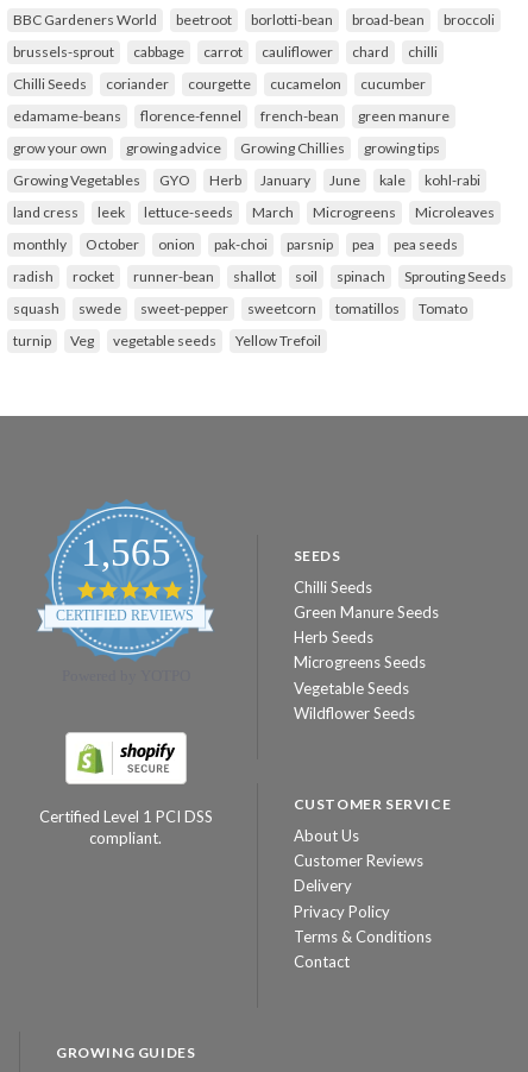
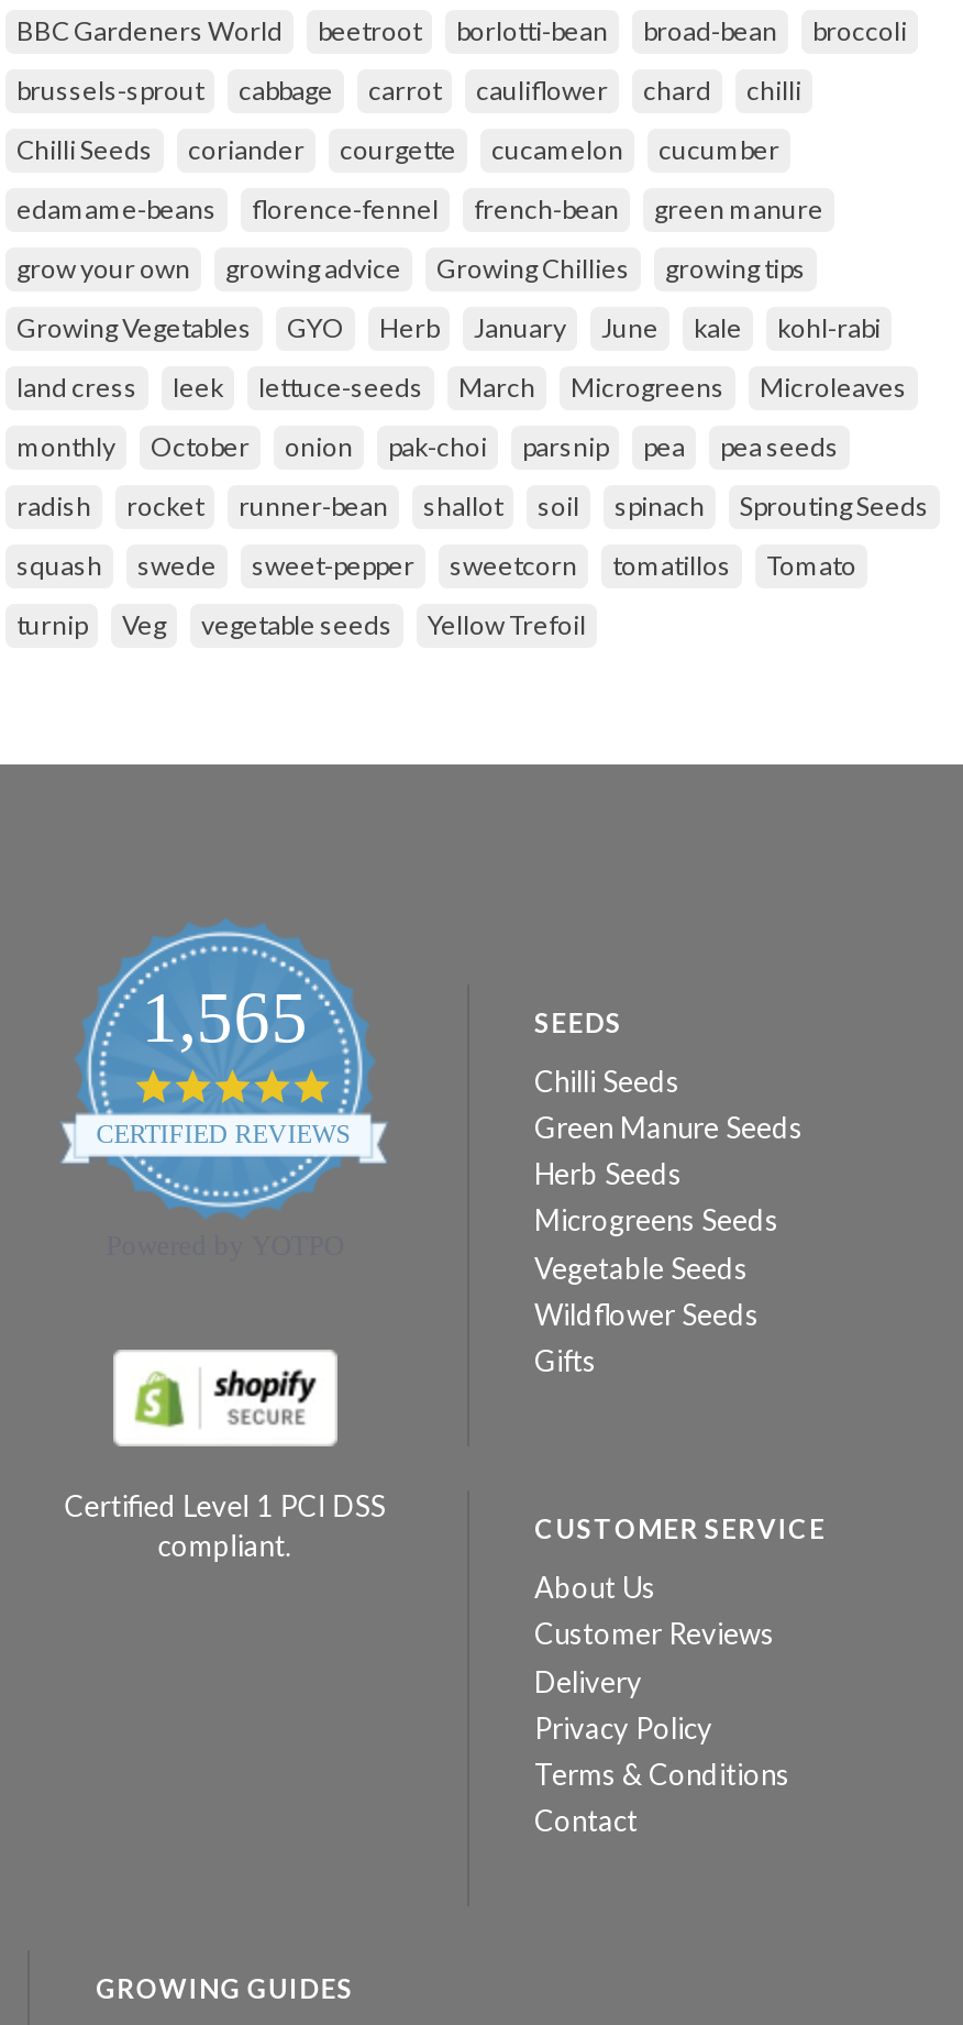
+ Gifts
